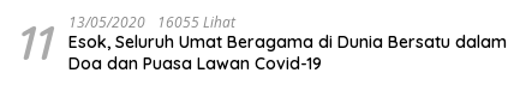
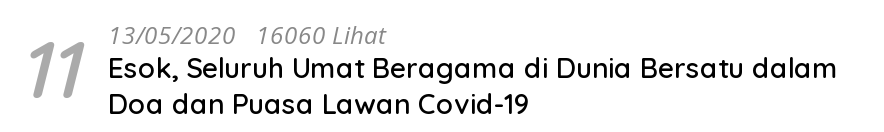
- 11 13/05/2020 16055 Lihat Esok, Seluruh Umat Beragama di Dunia Bersatu dalam Doa dan Puasa Lawan Covid-19
+ 11 13/05/2020 16060 Lihat Esok, Seluruh Umat Beragama di Dunia Bersatu dalam Doa dan Puasa Lawan Covid-19
